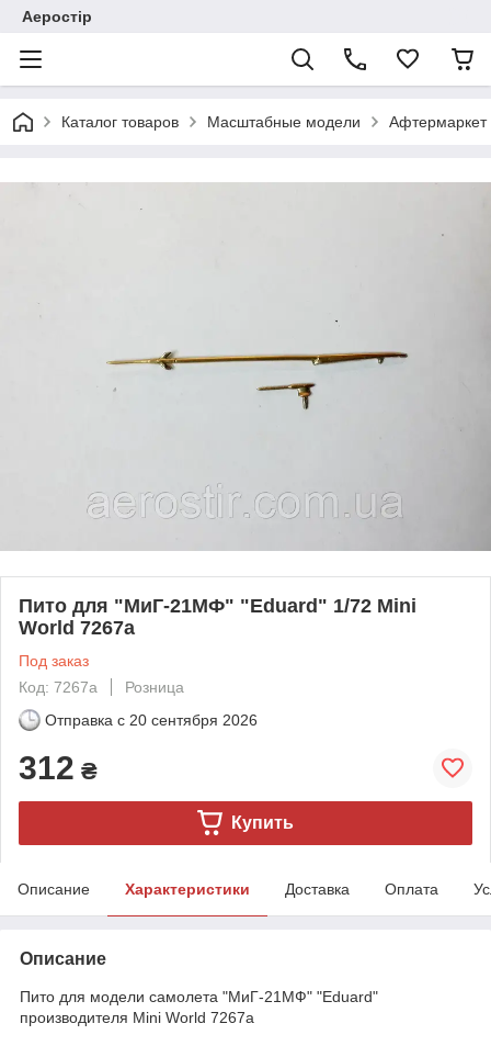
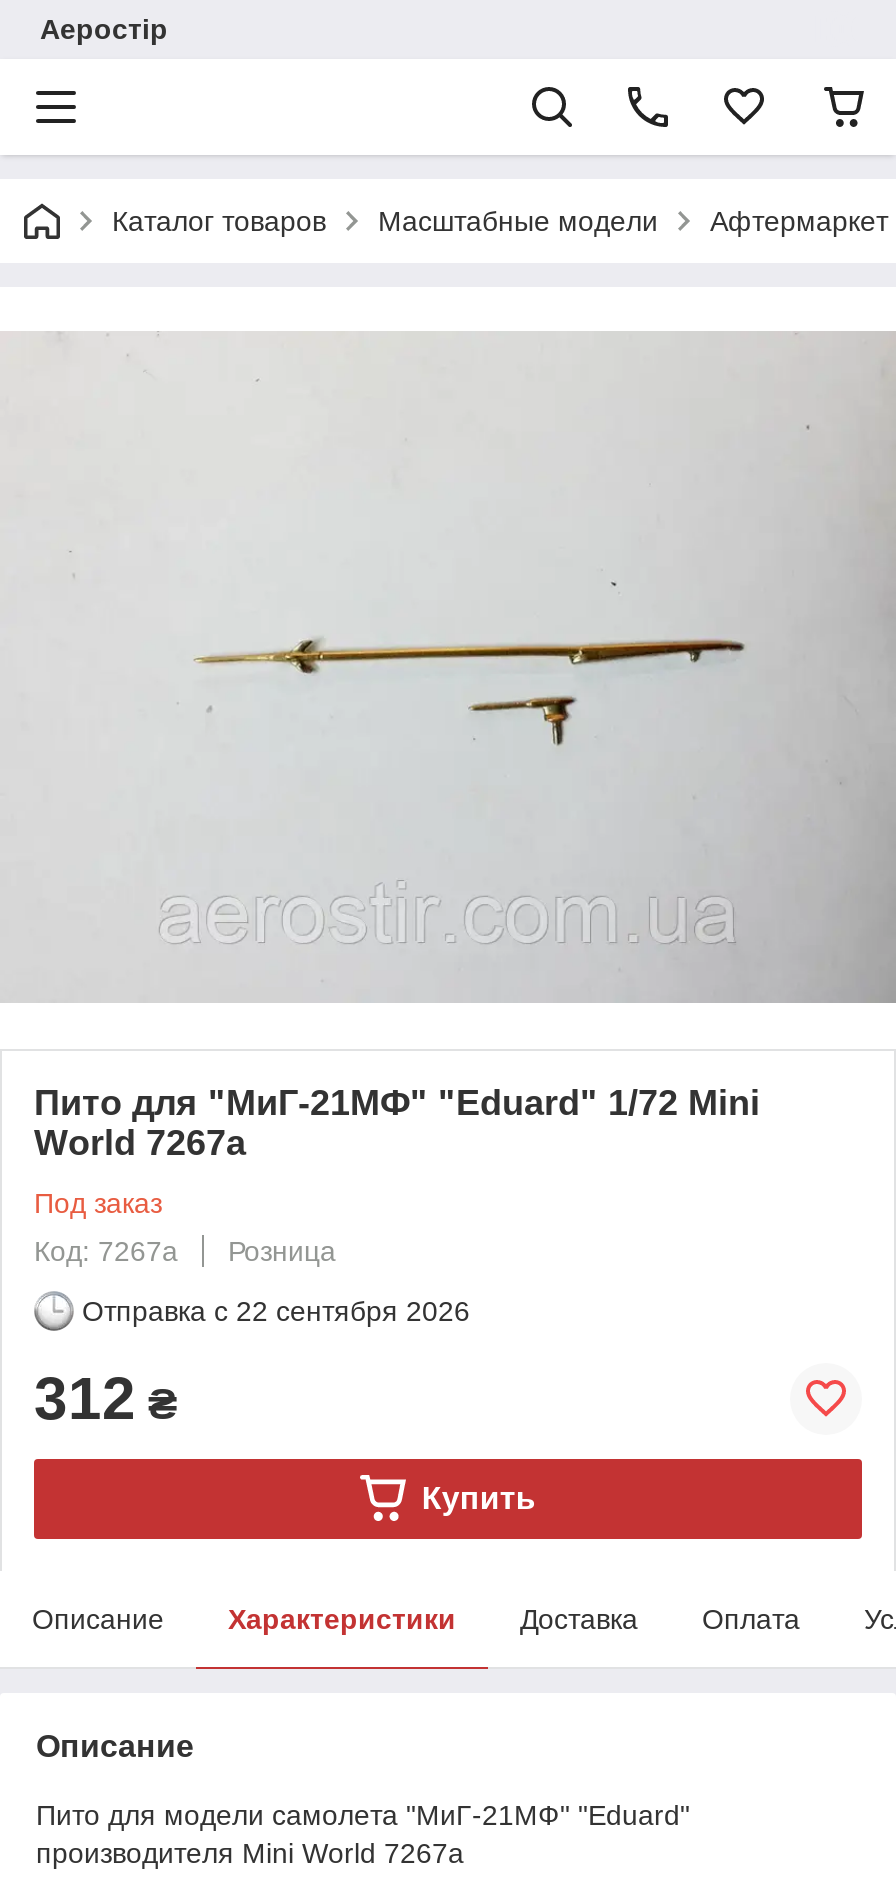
- Отправка с 20 сентября 2026
+ Отправка с 22 сентября 2026
